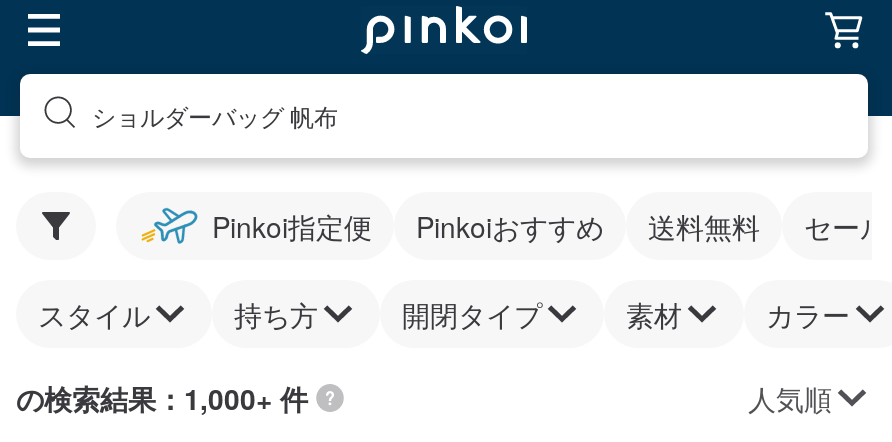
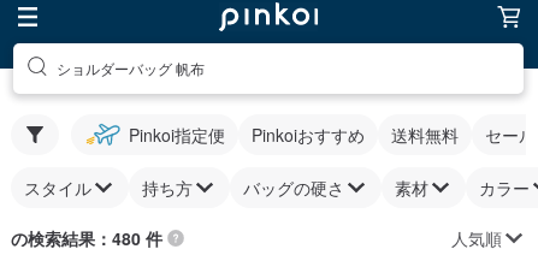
- 開閉タイプ
+ バッグの硬さ

- の検索結果：1,000+ 件
+ の検索結果：480 件
